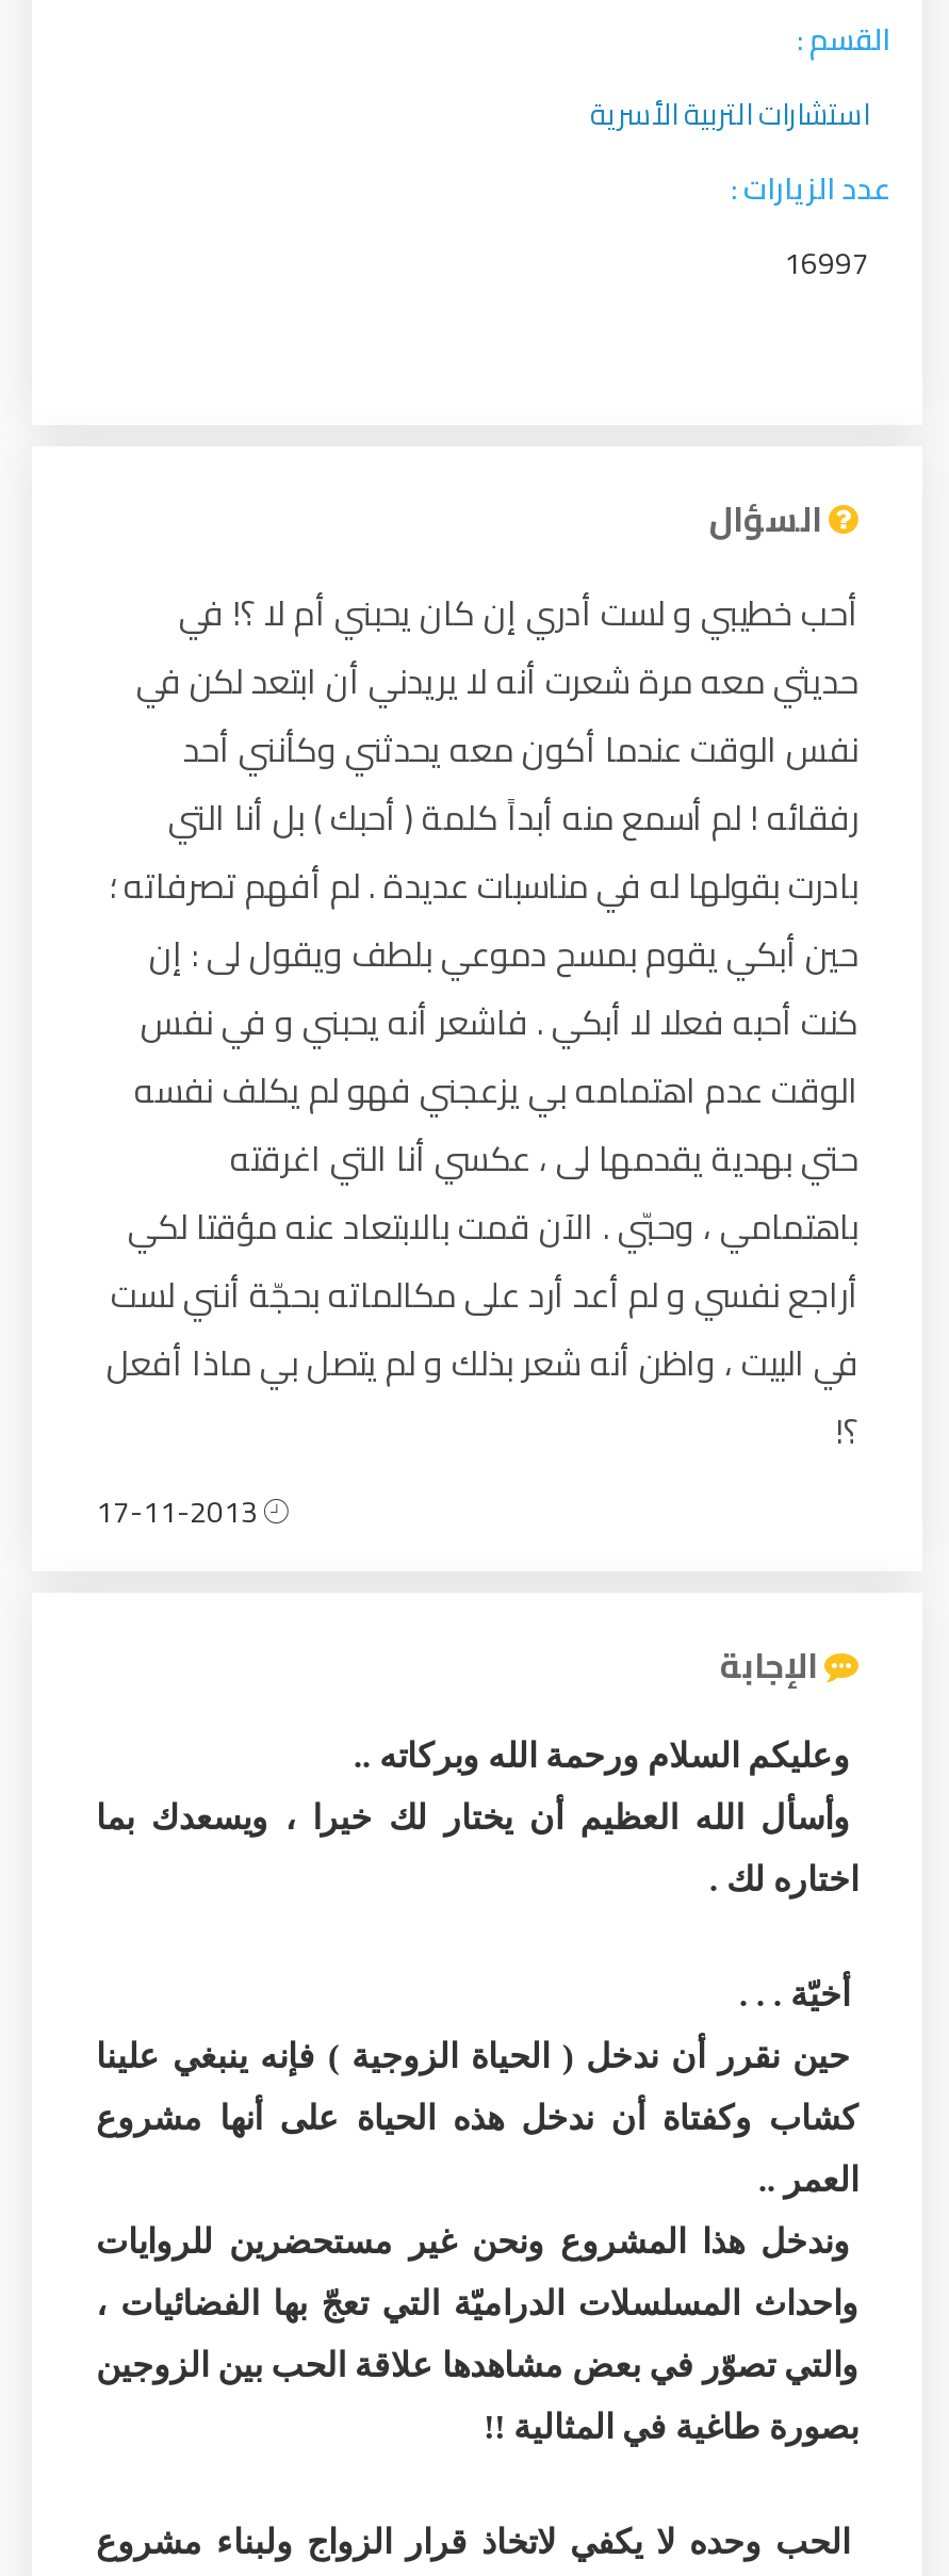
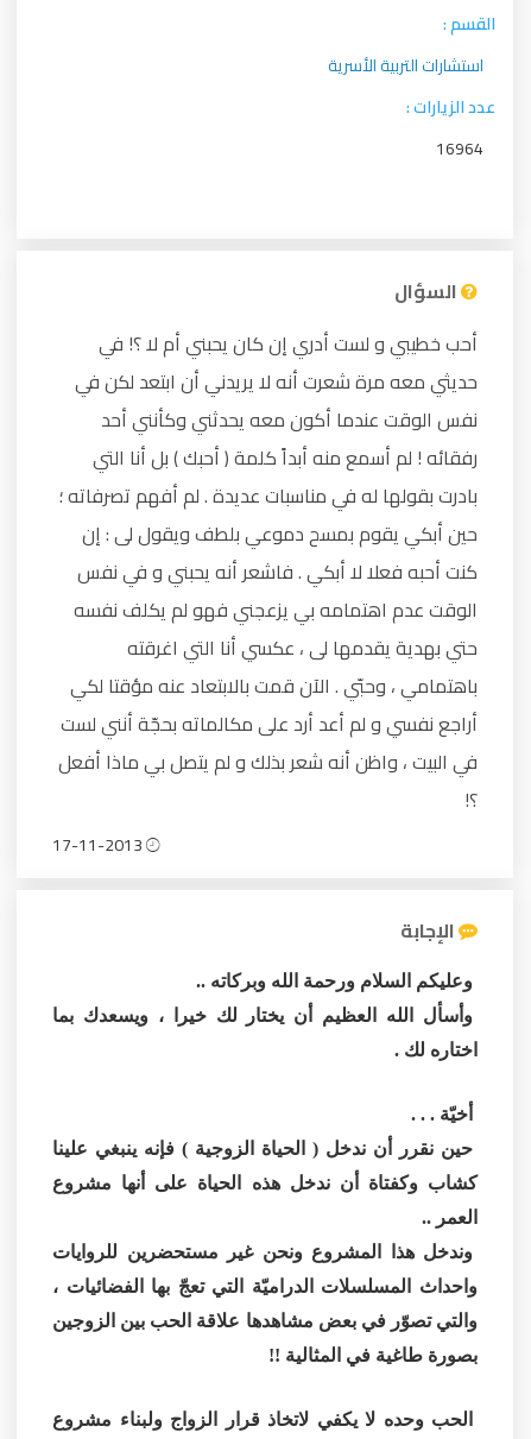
- 16997
+ 16964
